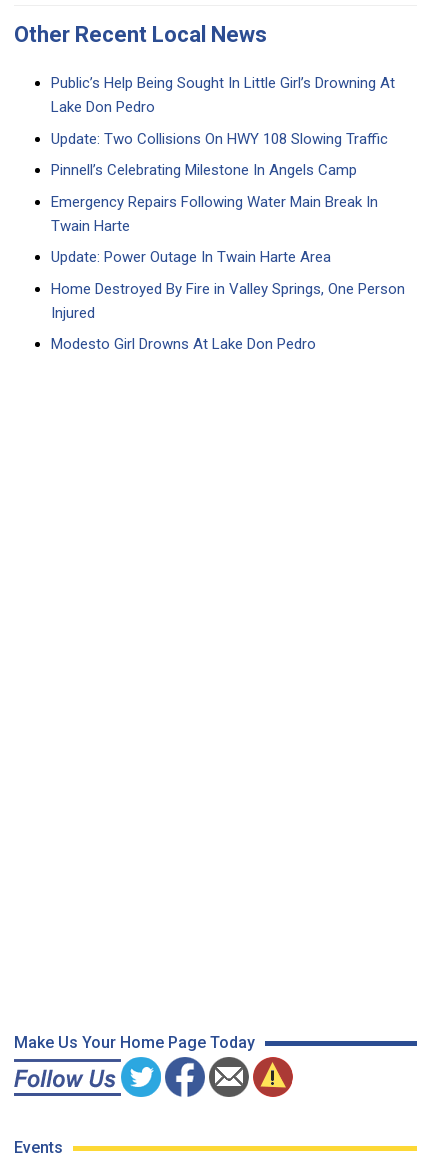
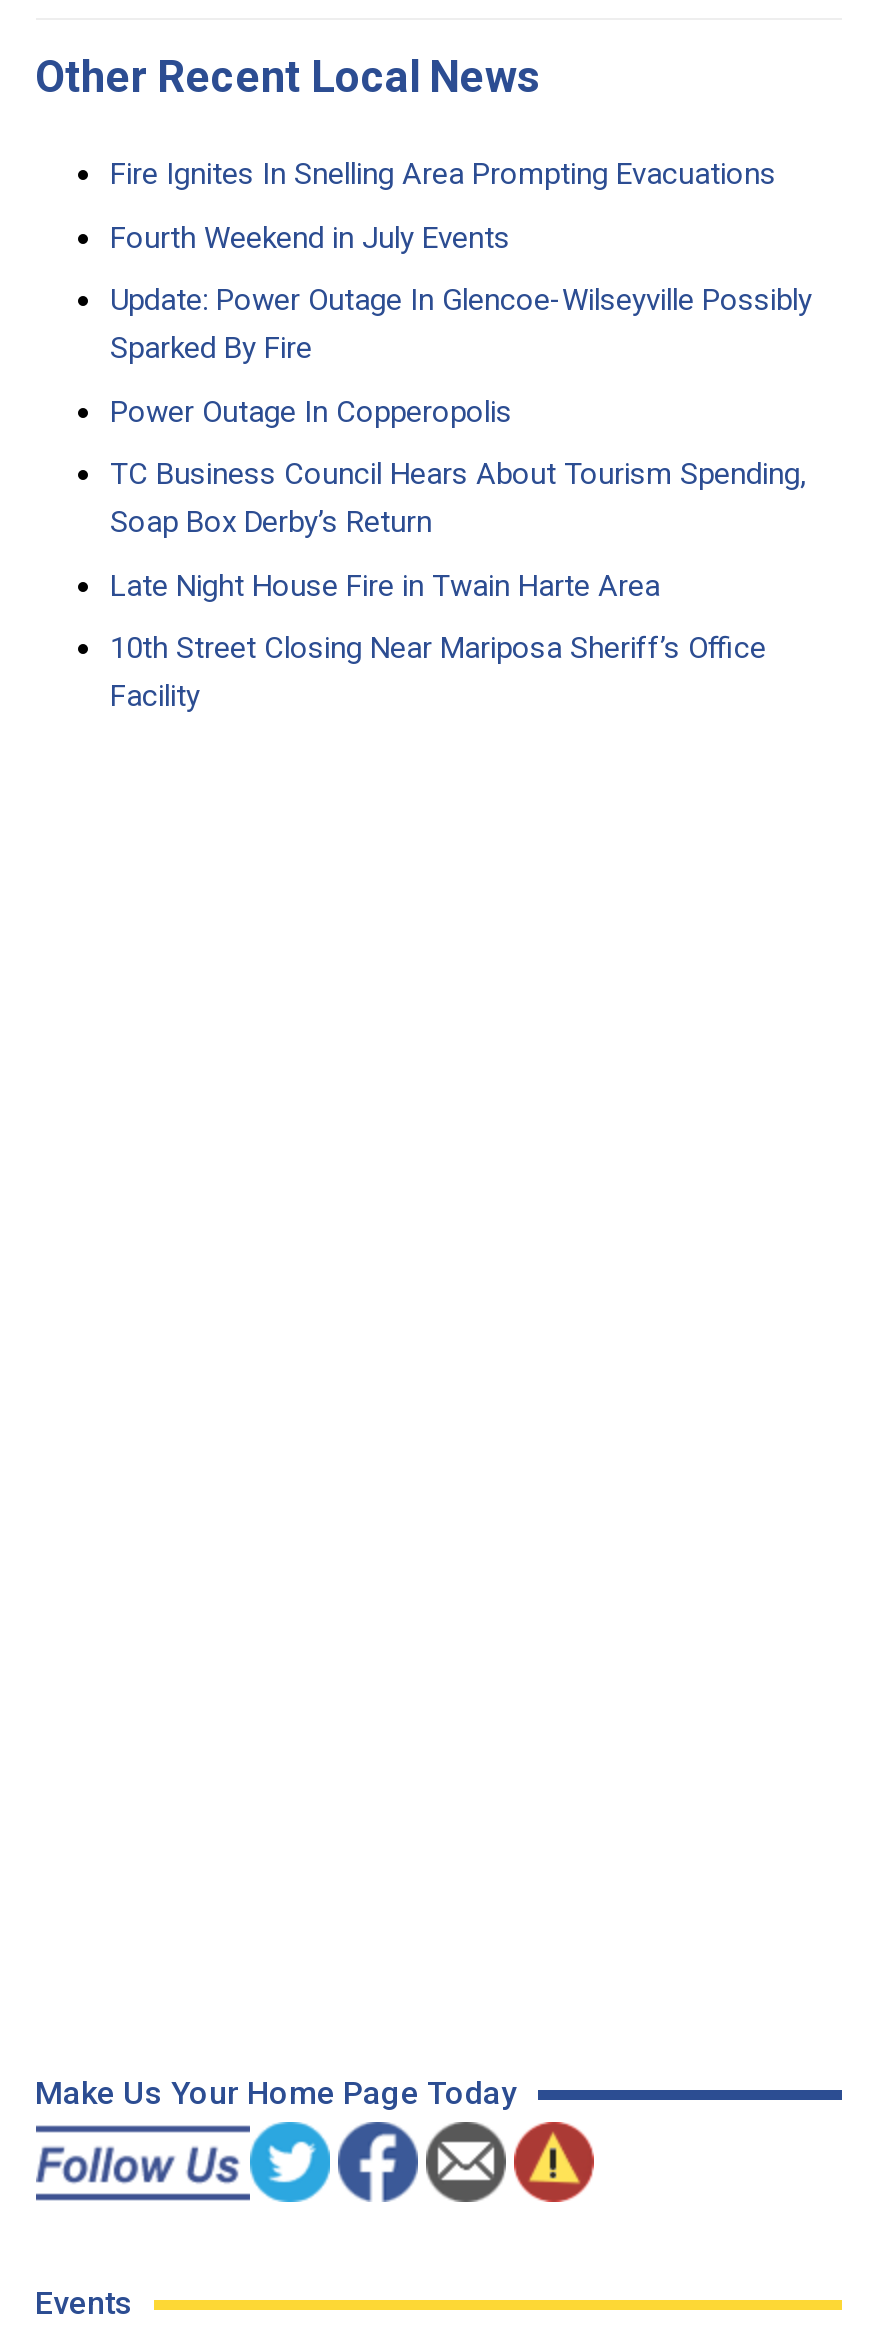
- Public’s Help Being Sought In Little Girl’s Drowning At
- Lake Don Pedro
+ Fire Ignites In Snelling Area Prompting Evacuations

- Update: Two Collisions On HWY 108 Slowing Traffic
+ Fourth Weekend in July Events

- Pinnell’s Celebrating Milestone In Angels Camp
+ Update: Power Outage In Glencoe-Wilseyville Possibly
+ Sparked By Fire

- Emergency Repairs Following Water Main Break In
- Twain Harte
+ Power Outage In Copperopolis

- Update: Power Outage In Twain Harte Area
+ TC Business Council Hears About Tourism Spending,
+ Soap Box Derby’s Return

- Home Destroyed By Fire in Valley Springs, One Person
- Injured
+ Late Night House Fire in Twain Harte Area

- Modesto Girl Drowns At Lake Don Pedro
+ 10th Street Closing Near Mariposa Sheriff’s Office
+ Facility
